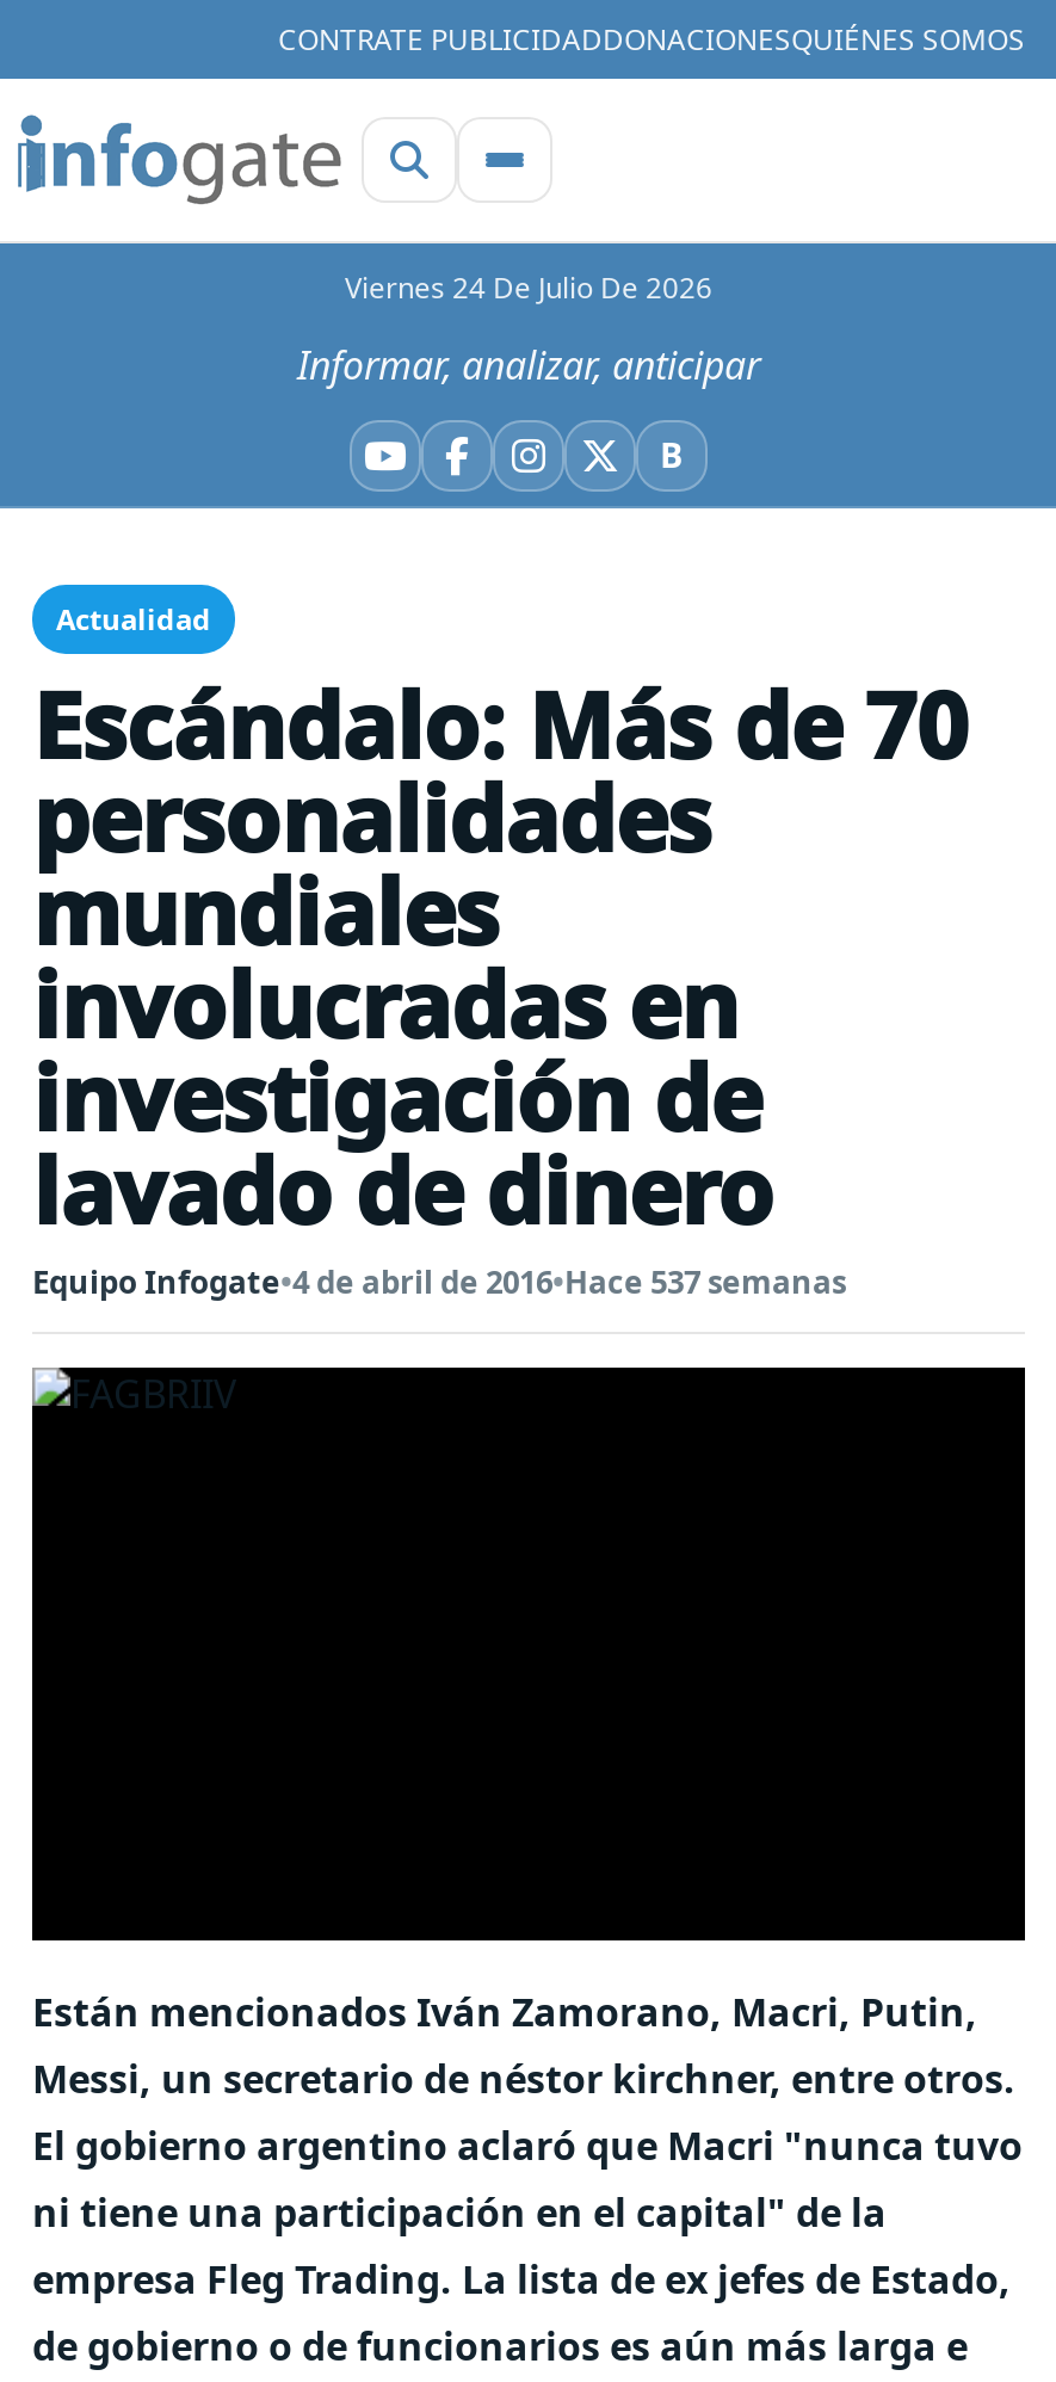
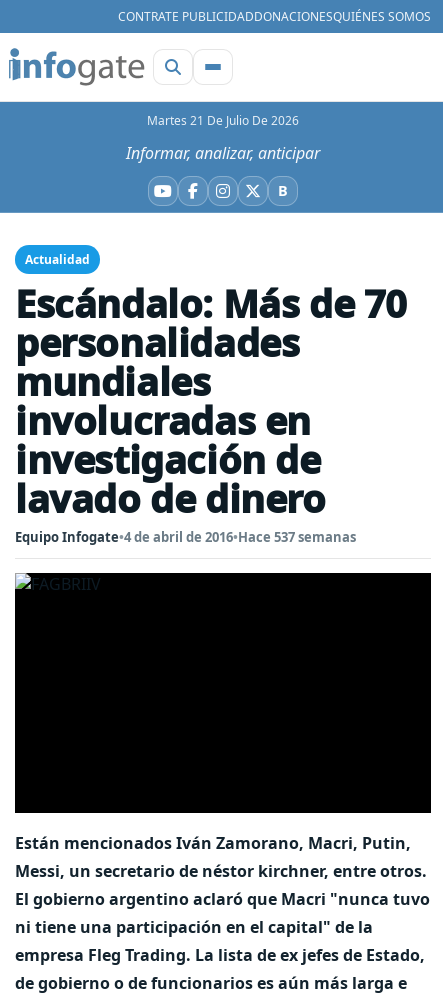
- Viernes 24 De Julio De 2026
+ Martes 21 De Julio De 2026
